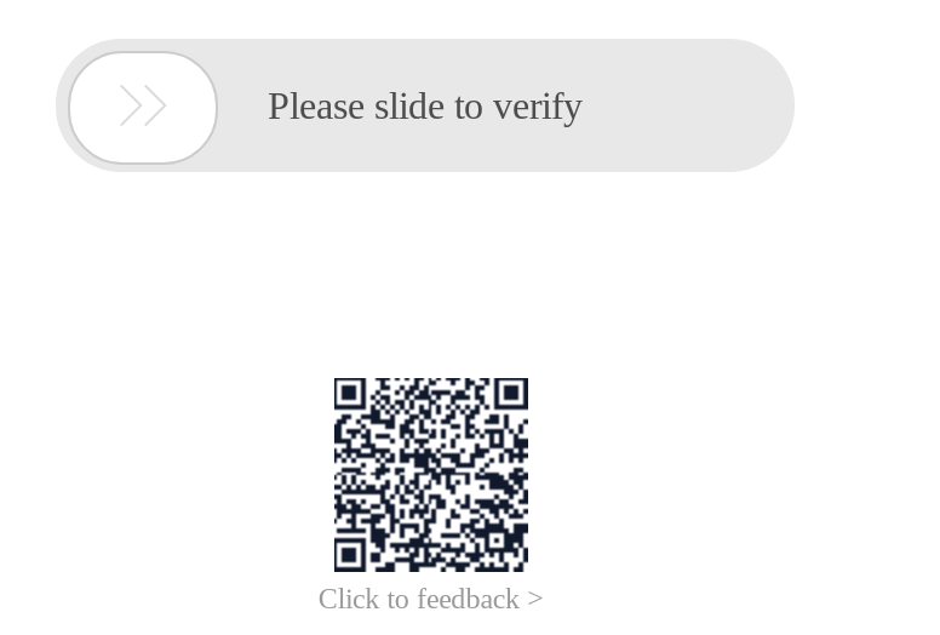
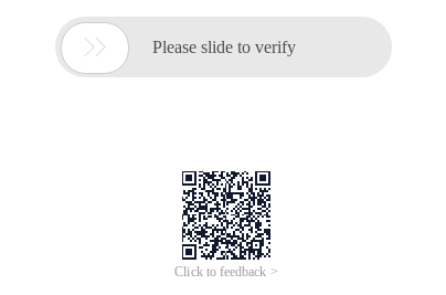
- [image]
+ [image]
